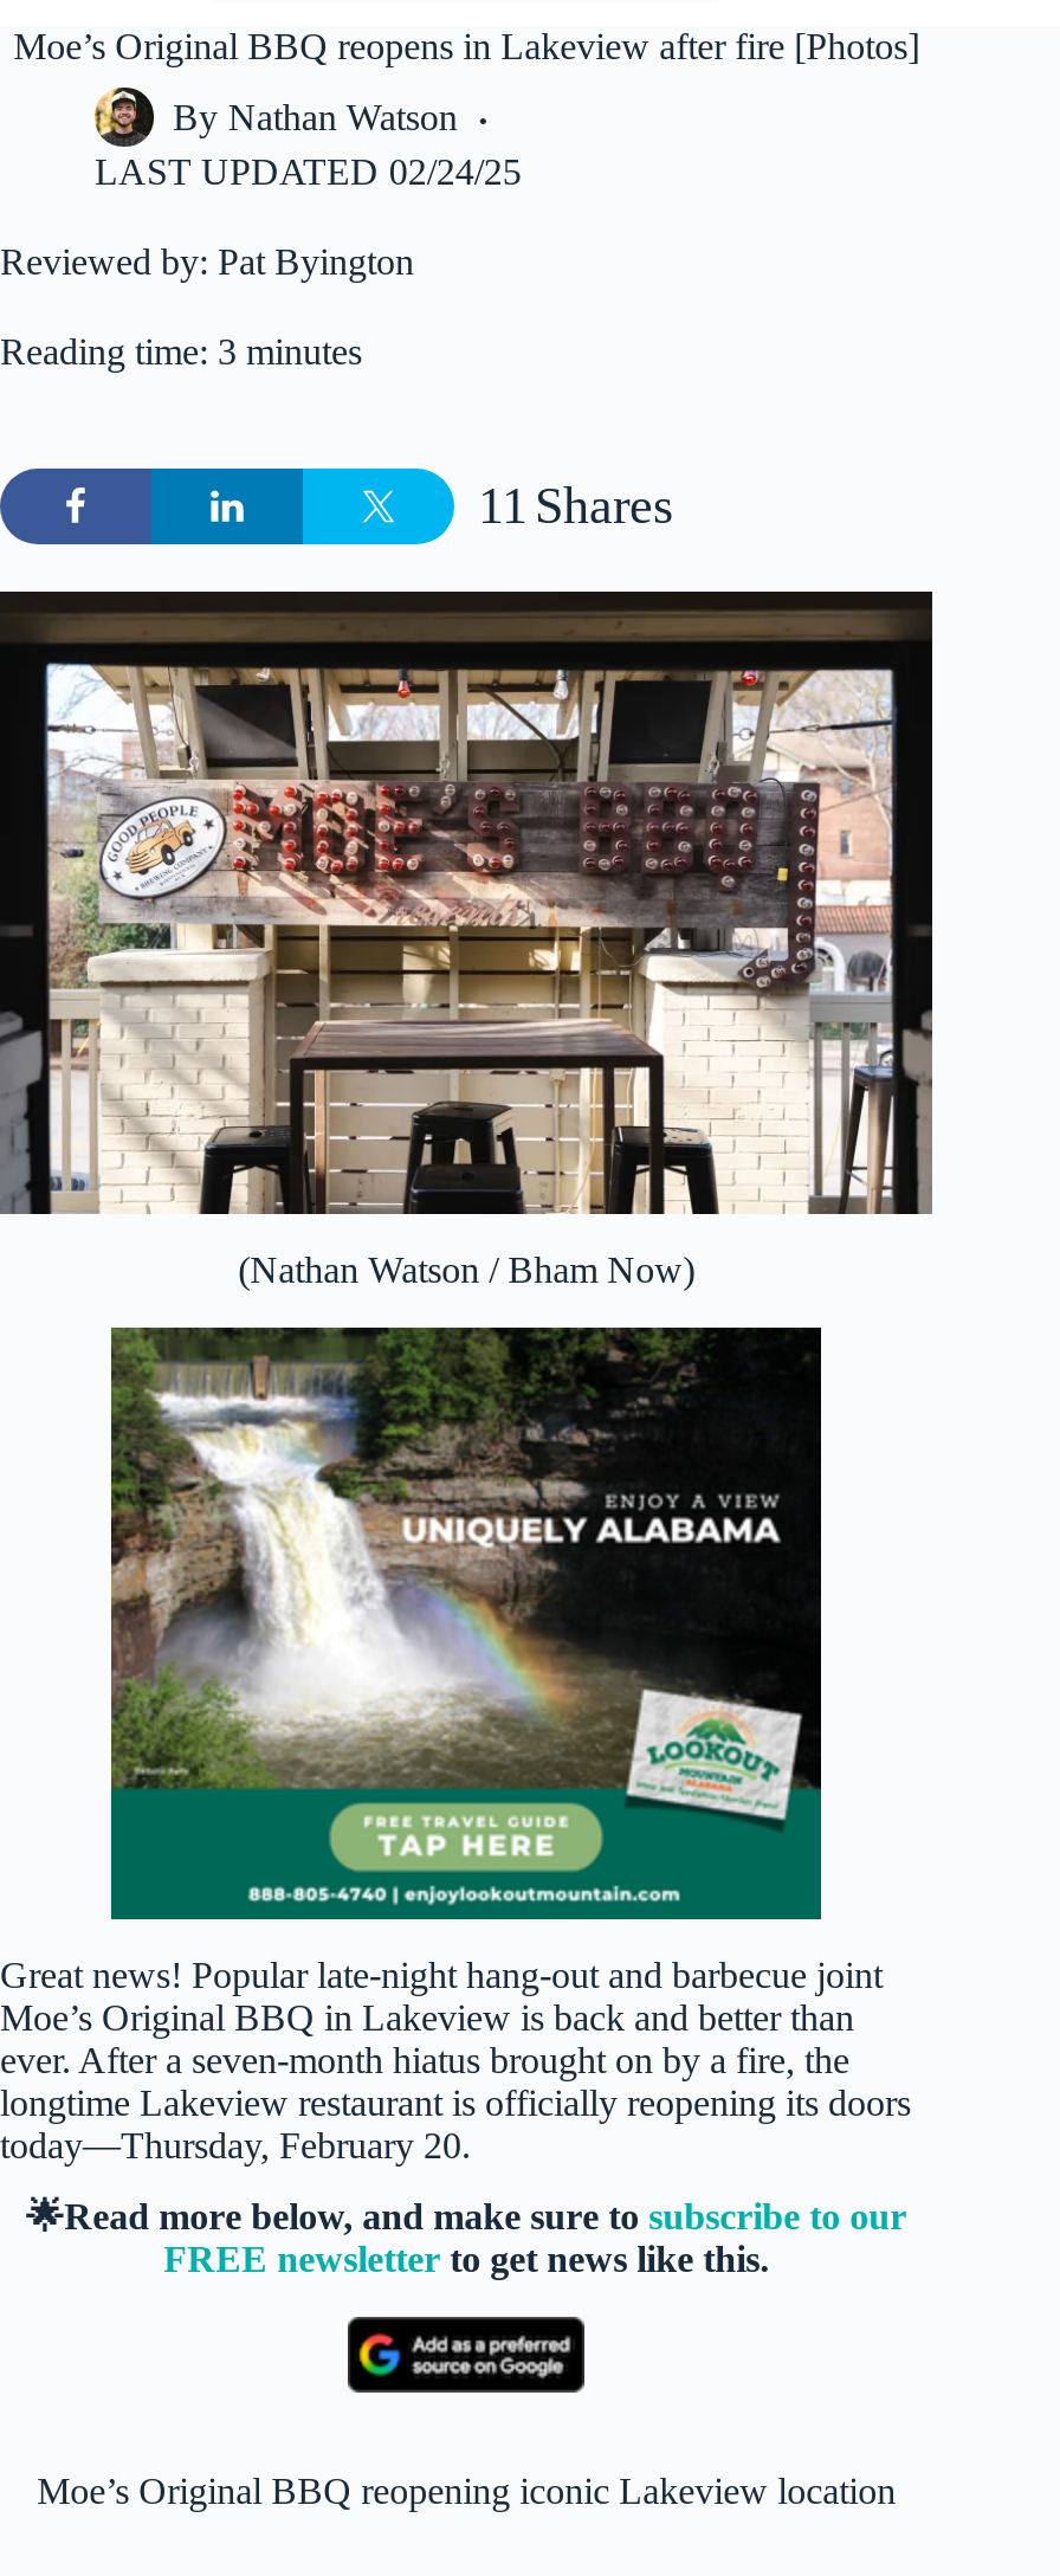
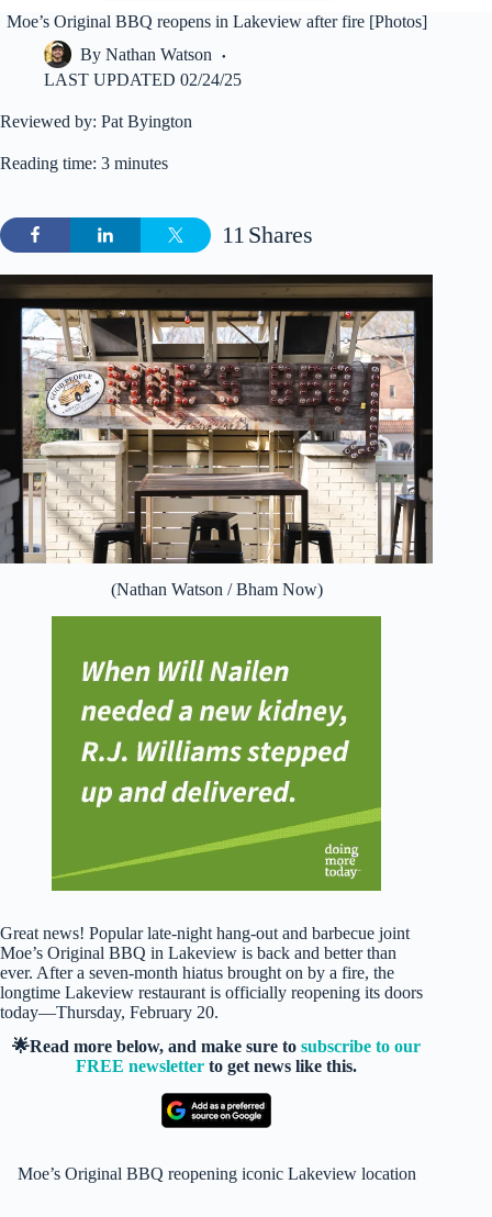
- [image]
+ [image]
